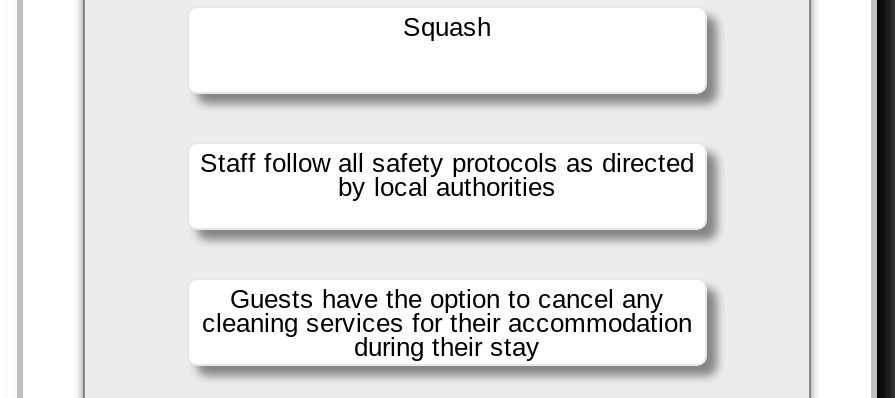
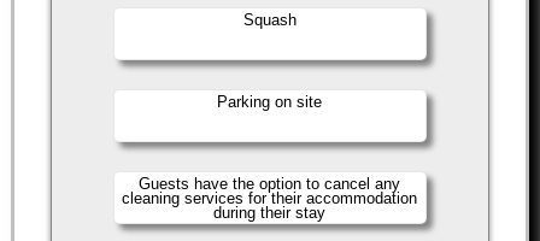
- Staff follow all safety protocols as directed
- by local authorities
+ Parking on site
